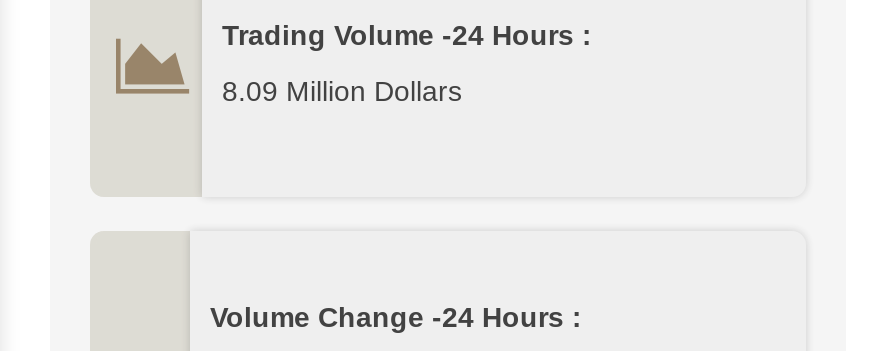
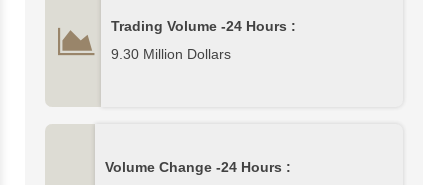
- 8.09 Million Dollars
+ 9.30 Million Dollars
